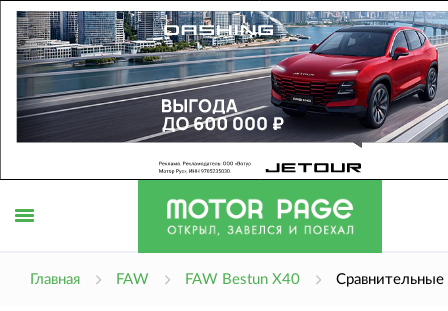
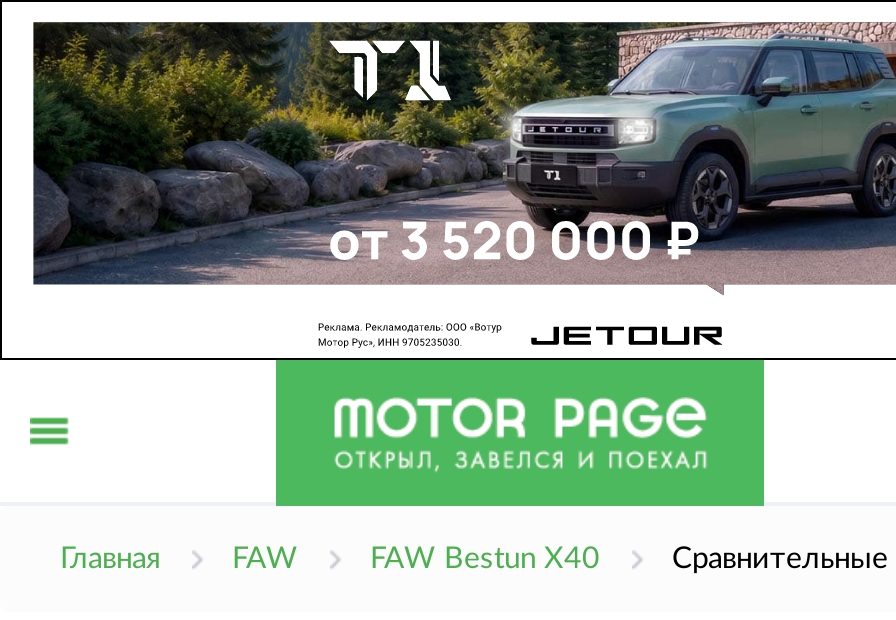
- [image]
+ [image]
